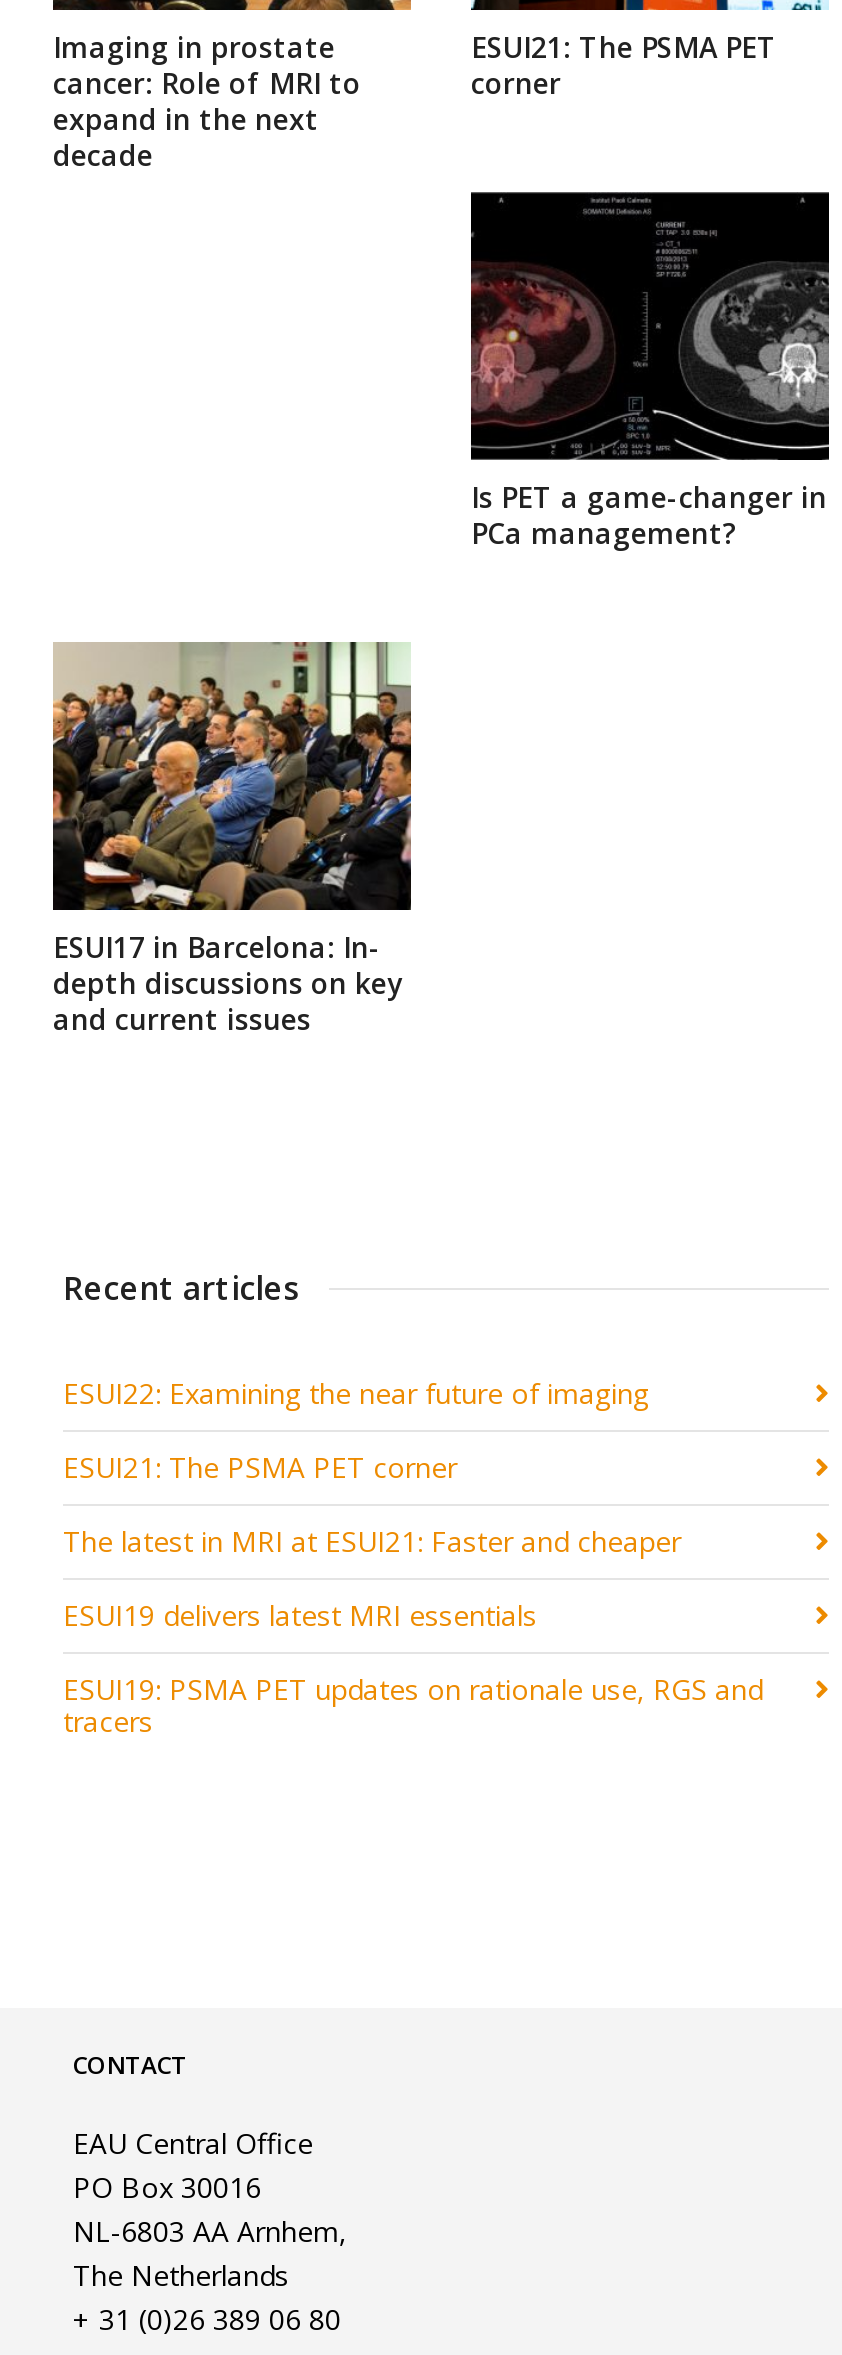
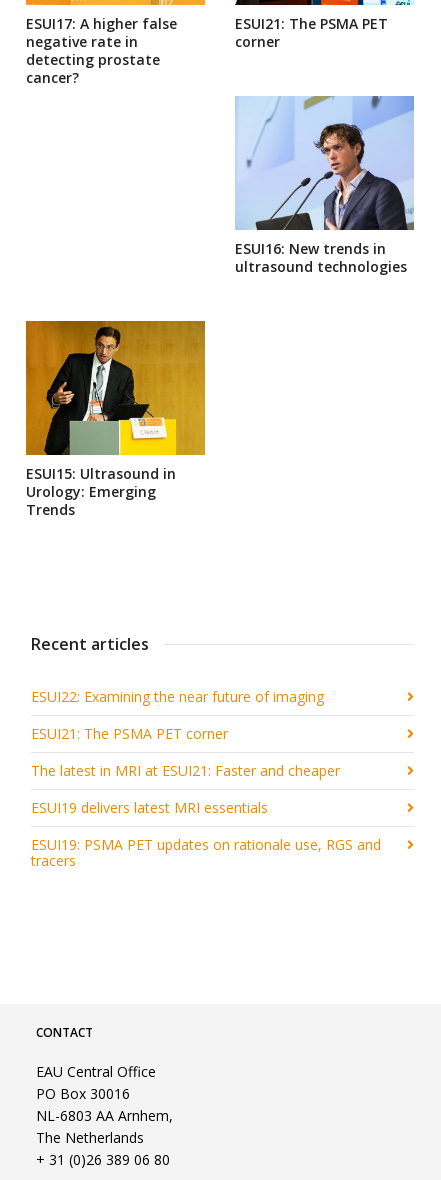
- Imaging in prostate
- cancer: Role of MRI to
- expand in the next
- decade
+ ESUI17: A higher false
+ negative rate in
+ detecting prostate
+ cancer?

- [image]
- Is PET a game-changer in
- PCa management?
+ [image]
+ ESUI16: New trends in
+ ultrasound technologies

- [image]
- ESUI17 in Barcelona: In-
- depth discussions on key
- and current issues
+ [image]
+ ESUI15: Ultrasound in
+ Urology: Emerging
+ Trends
